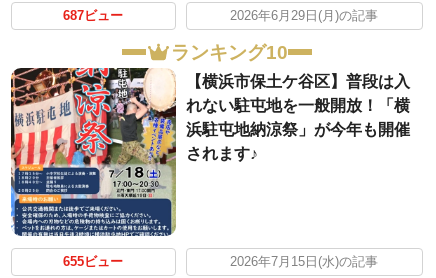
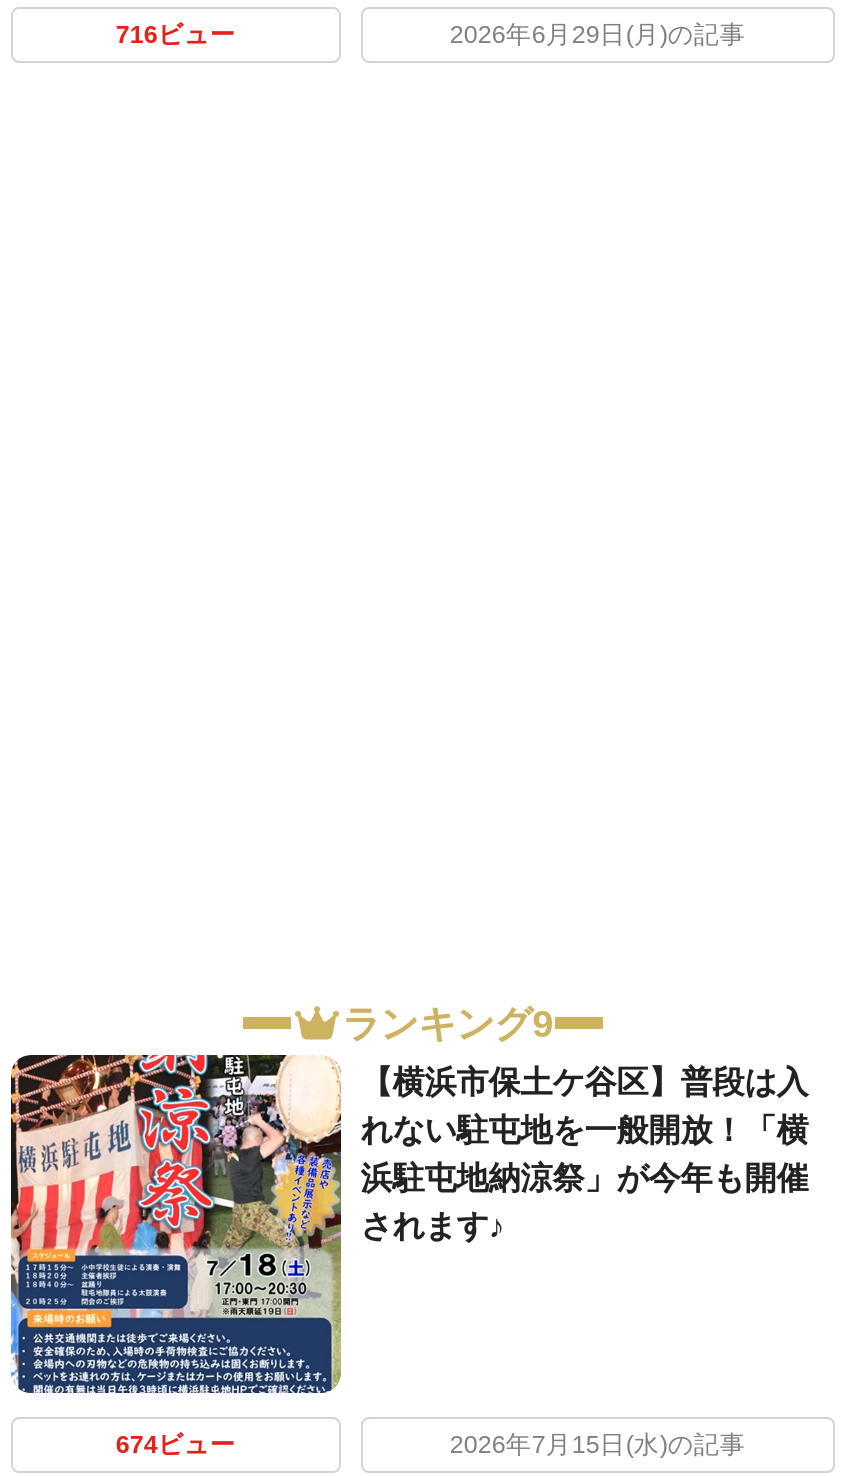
- 687ビュー
+ 716ビュー

- ランキング10
+ ランキング9

- 655ビュー
+ 674ビュー
